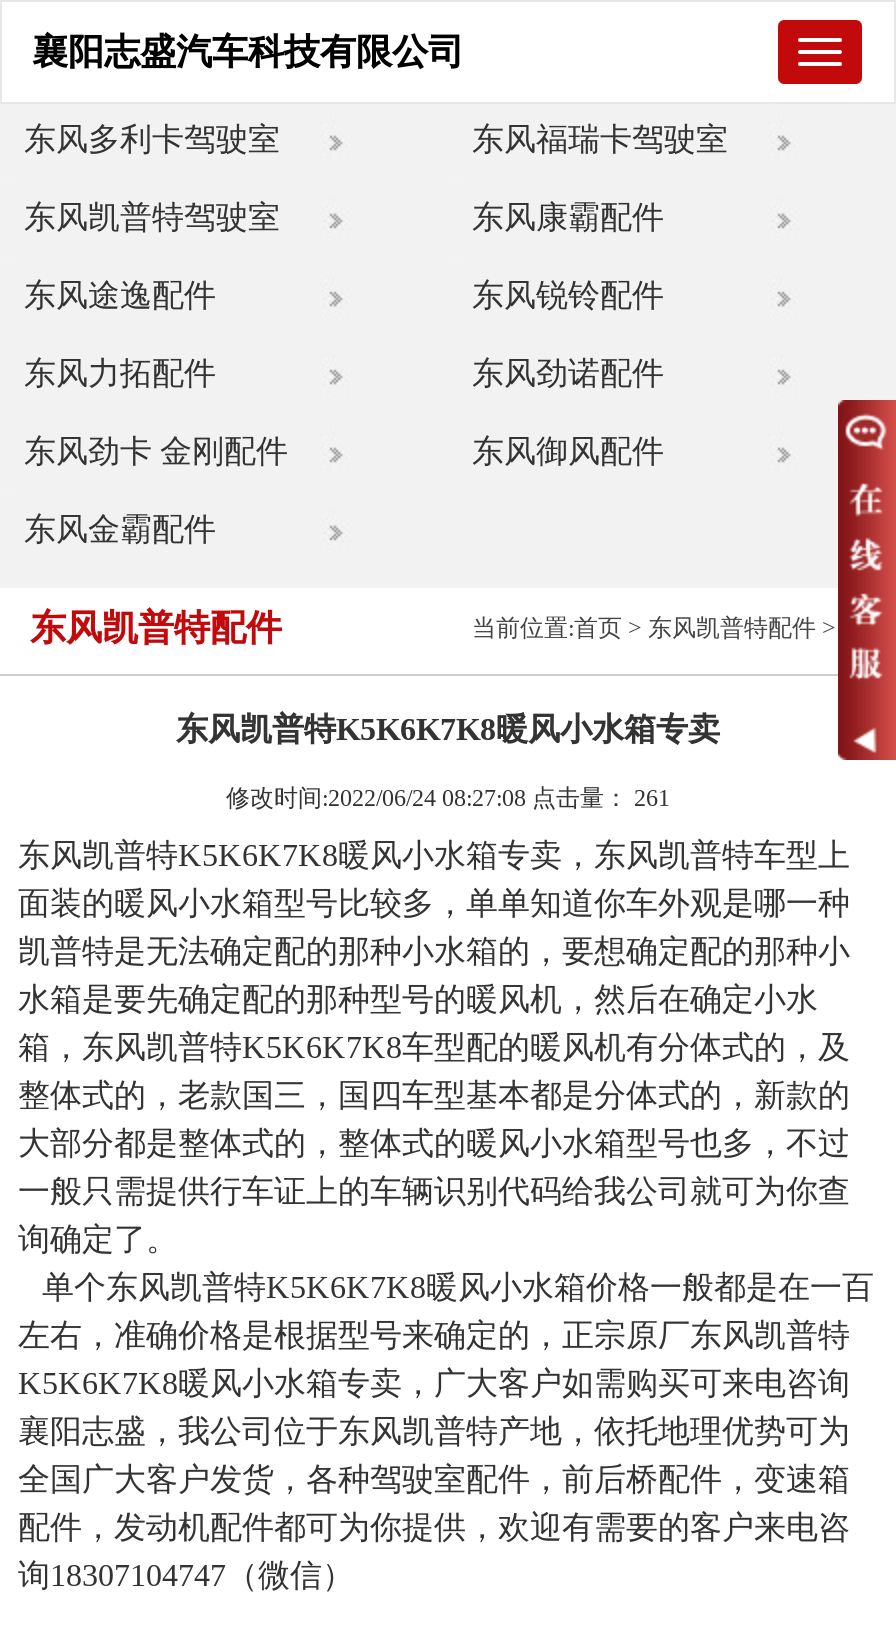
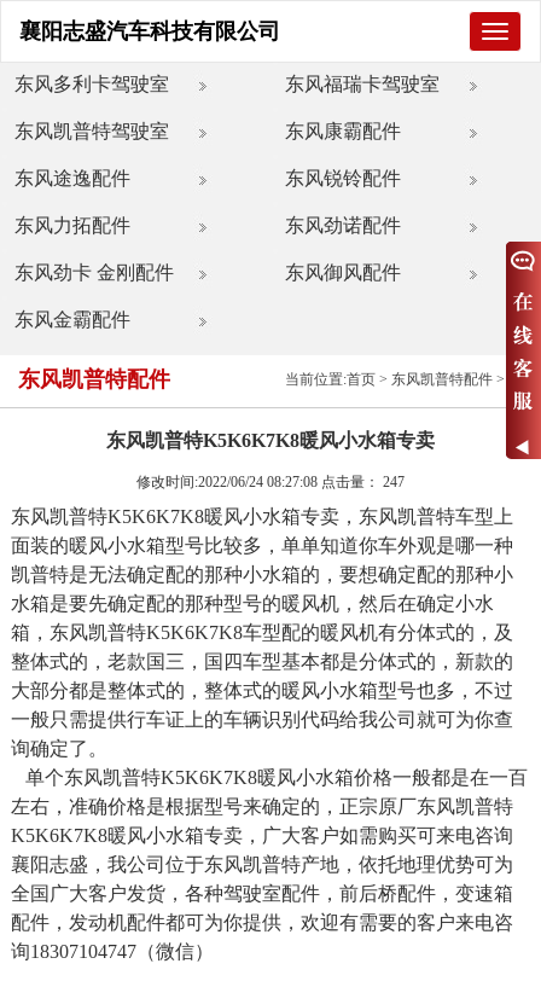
- 修改时间:2022/06/24 08:27:08 点击量：261
+ 修改时间:2022/06/24 08:27:08 点击量：247
